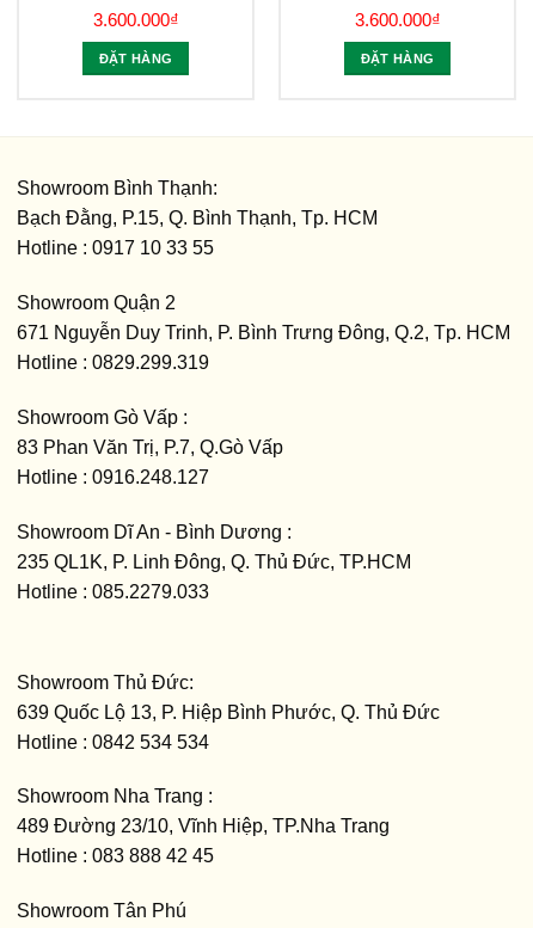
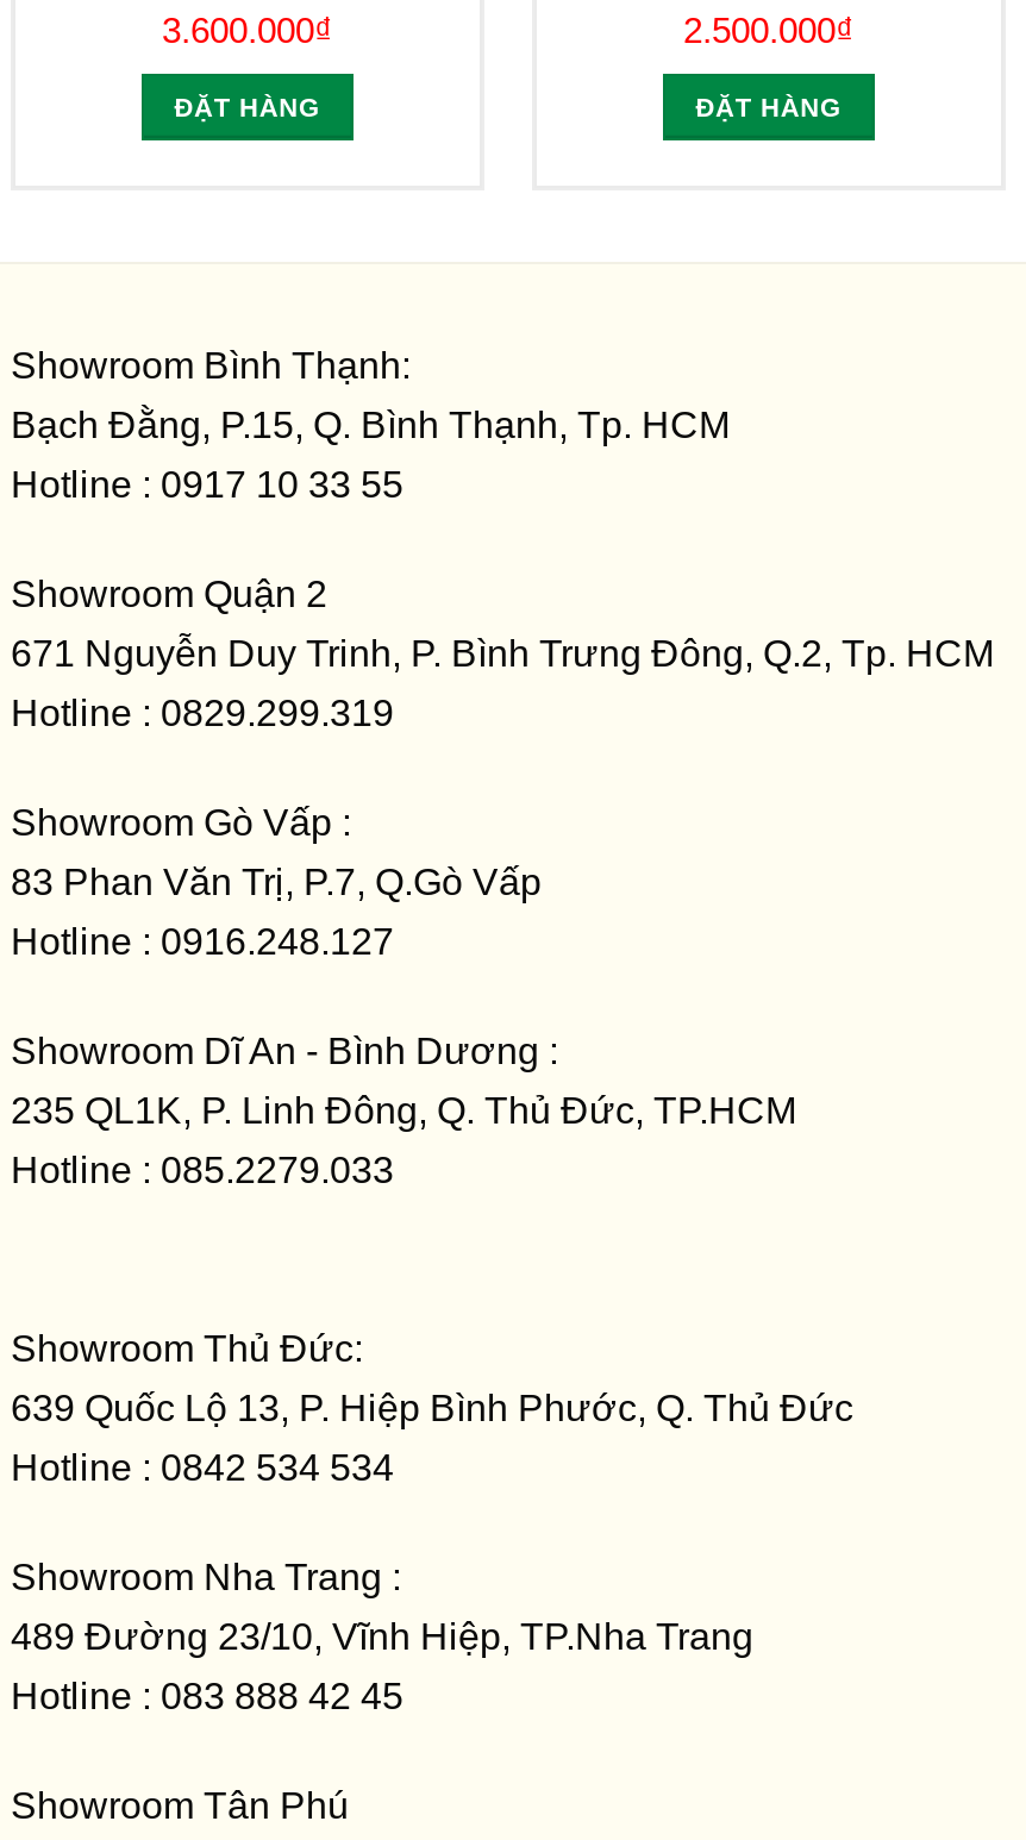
- 3.600.000₫
+ 2.500.000₫
